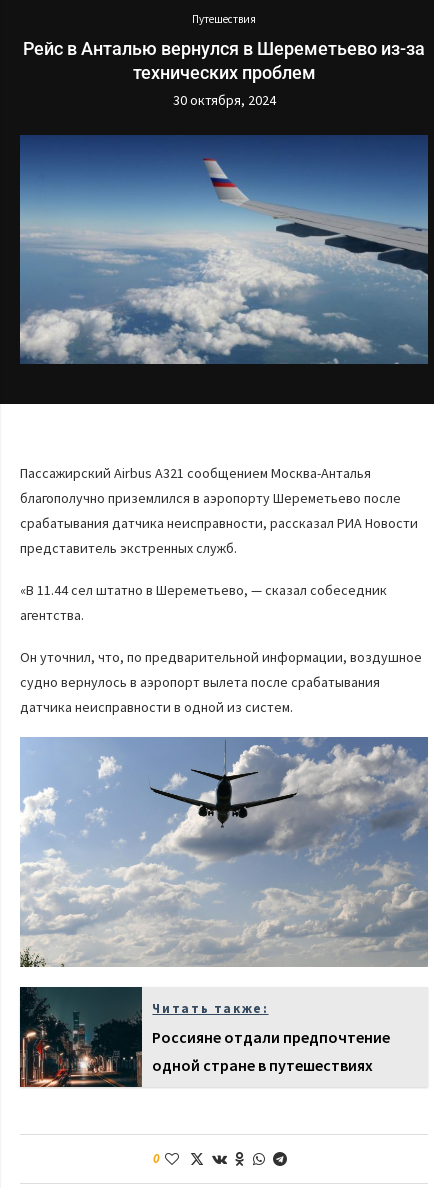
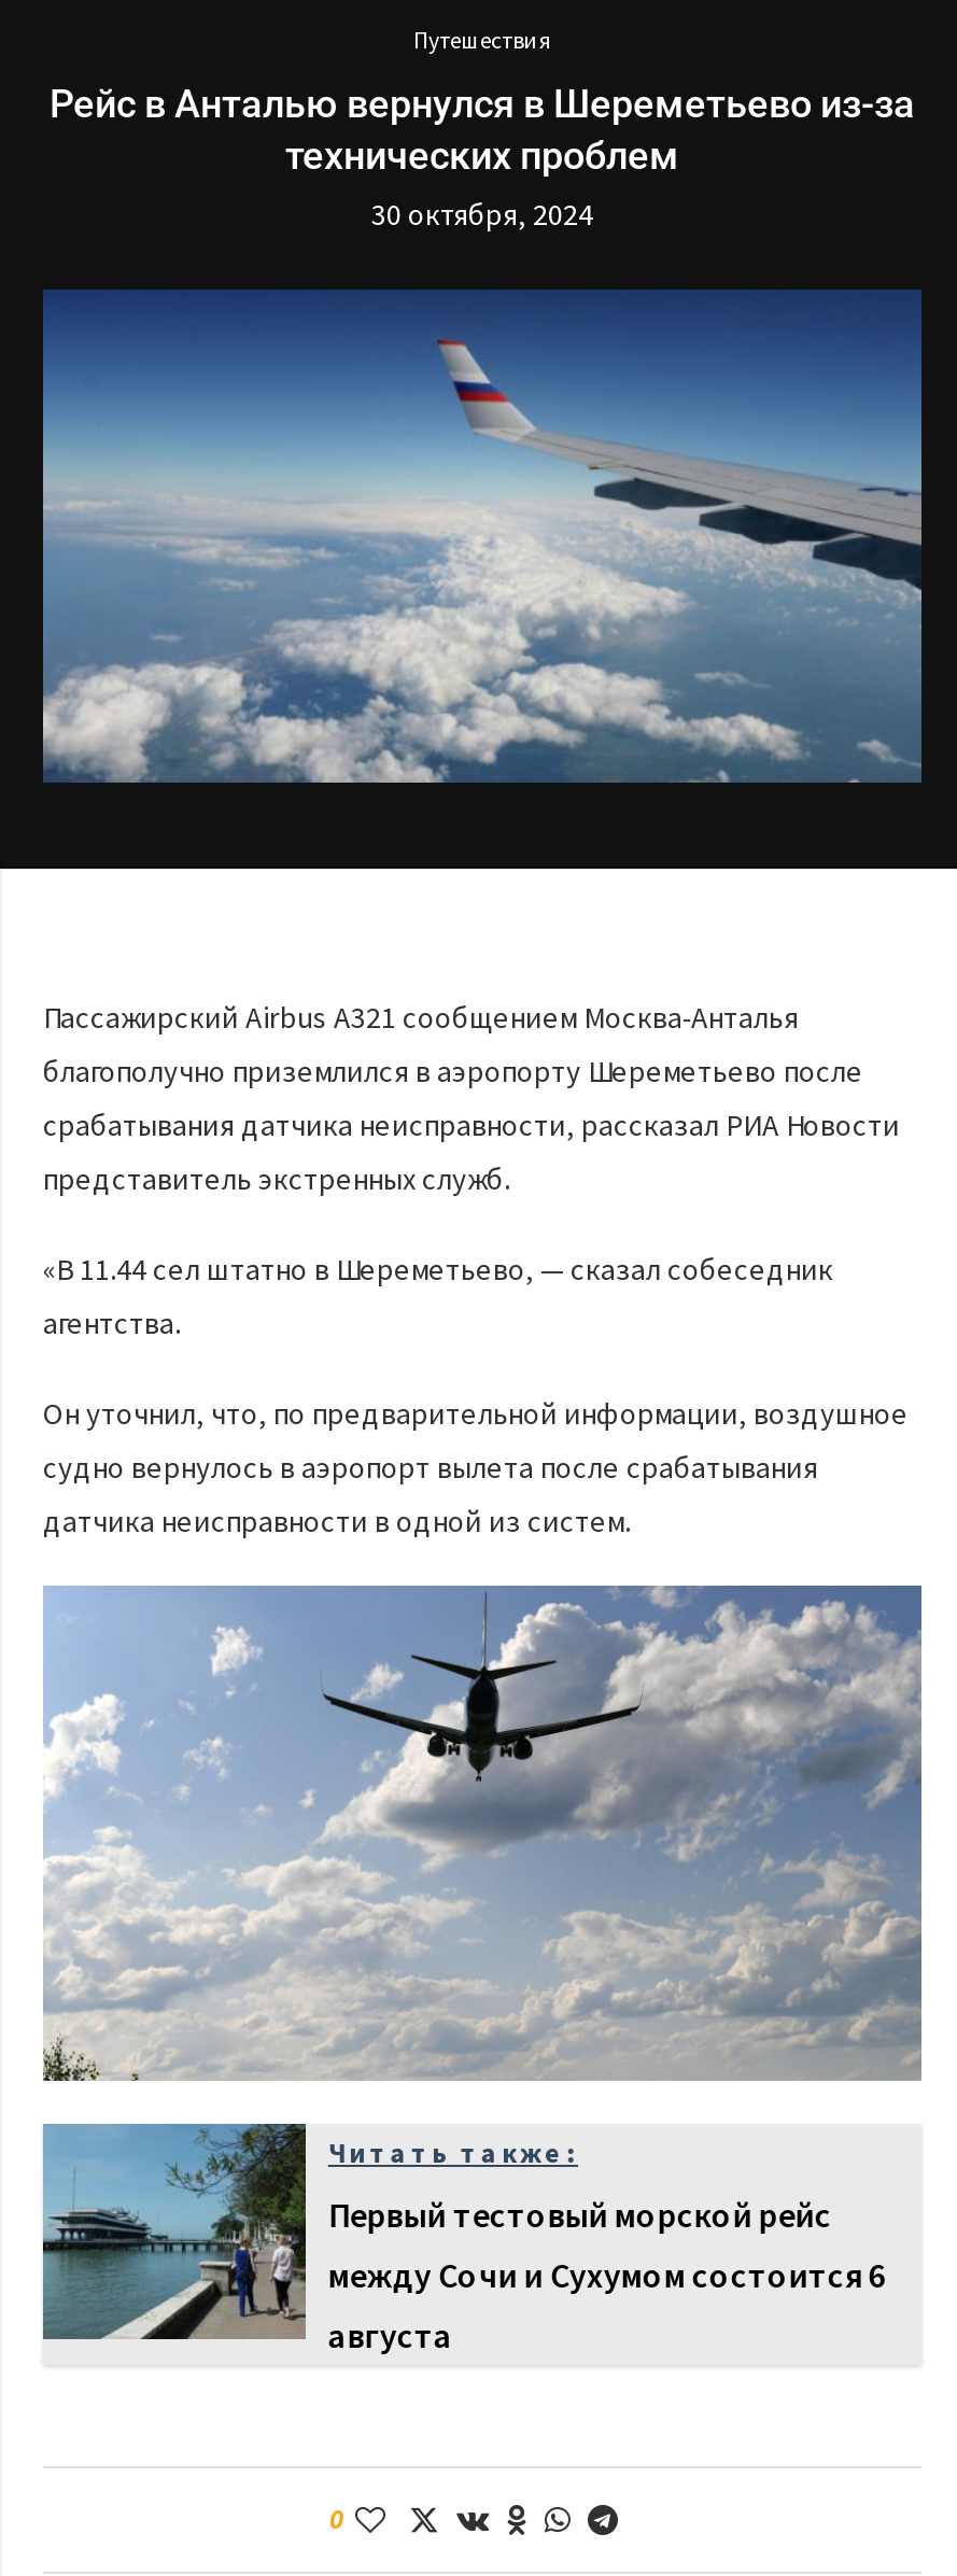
- [image]
- Россияне отдали предпочтение
- одной стране в путешествиях
+ [image]
+ Первый тестовый морской рейс
+ между Сочи и Сухумом состоится 6
+ августа
